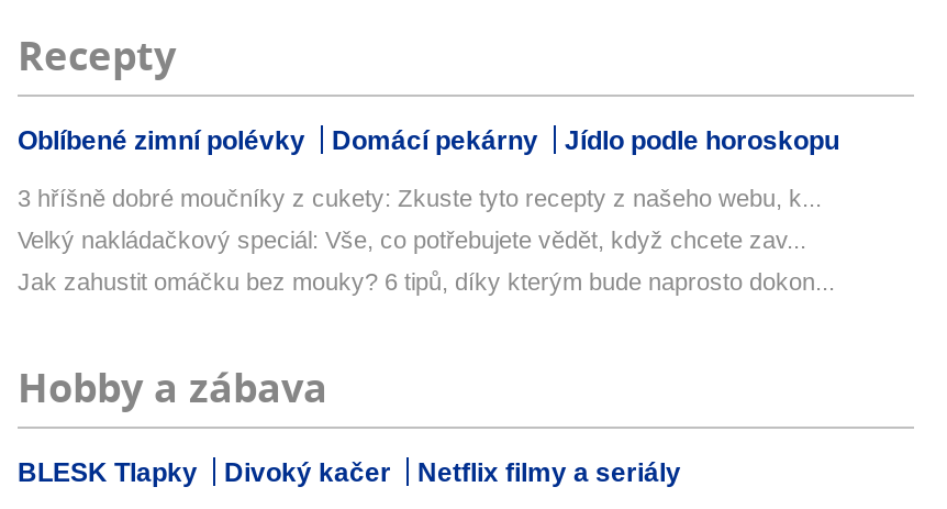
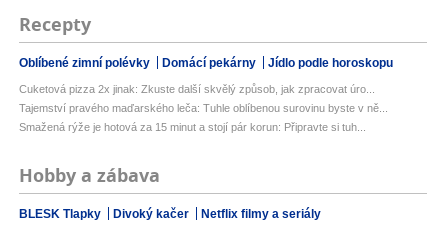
- 3 hříšně dobré moučníky z cukety: Zkuste tyto recepty z našeho webu, k...
+ Cuketová pizza 2x jinak: Zkuste další skvělý způsob, jak zpracovat úro...

- Velký nakládačkový speciál: Vše, co potřebujete vědět, když chcete zav...
+ Tajemství pravého maďarského leča: Tuhle oblíbenou surovinu byste v ně...

- Jak zahustit omáčku bez mouky? 6 tipů, díky kterým bude naprosto dokon...
+ Smažená rýže je hotová za 15 minut a stojí pár korun: Připravte si tuh...
